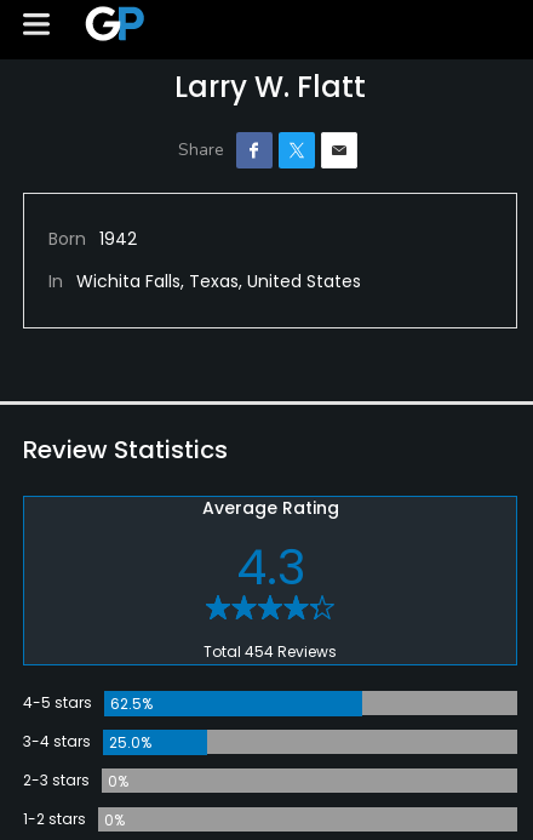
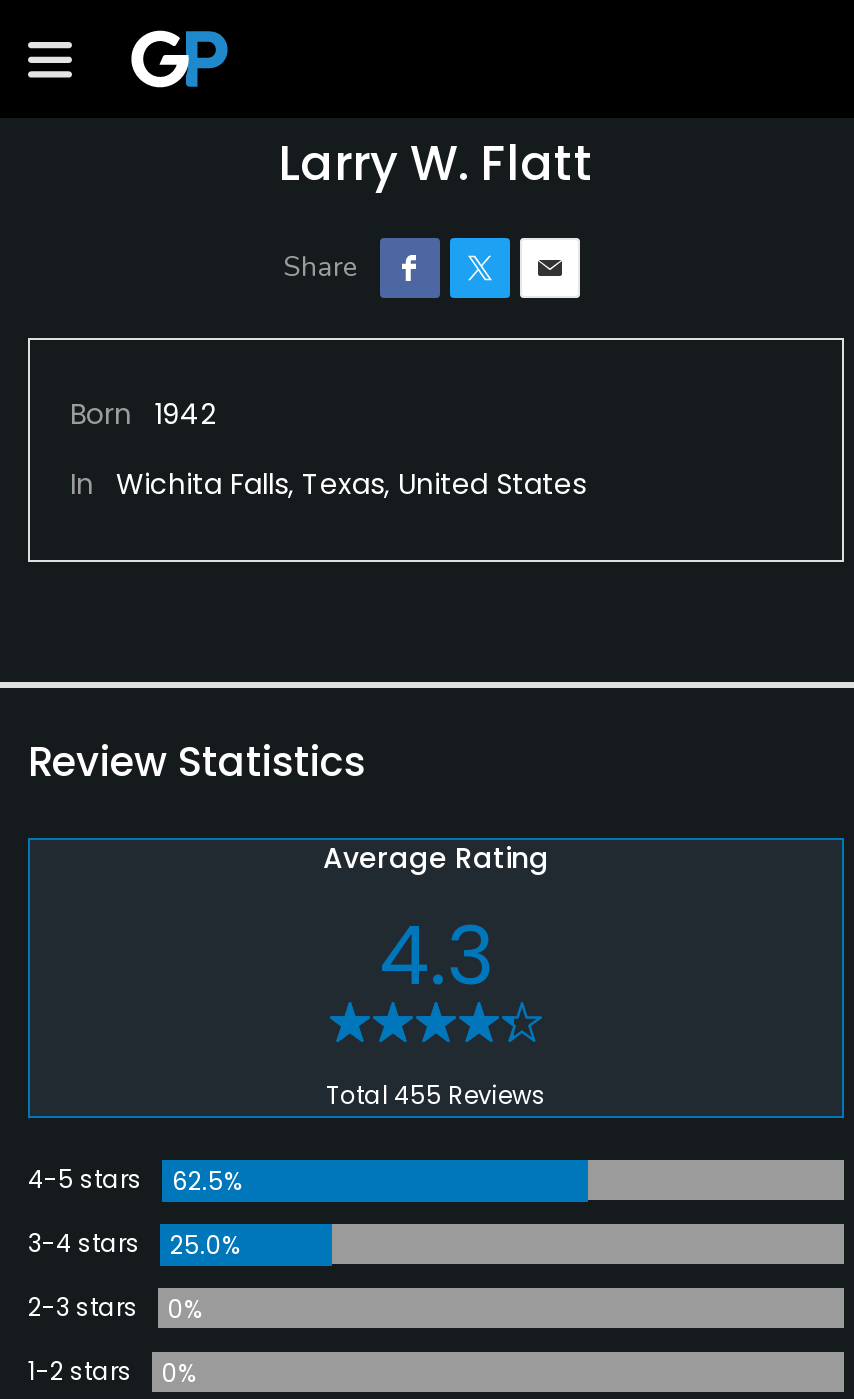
- Total 454 Reviews
+ Total 455 Reviews
